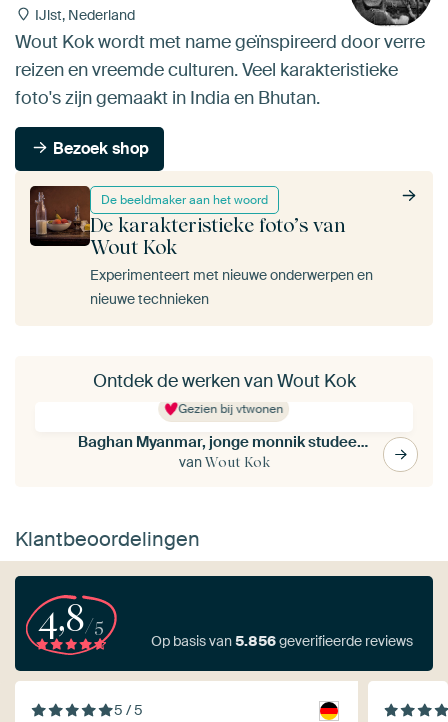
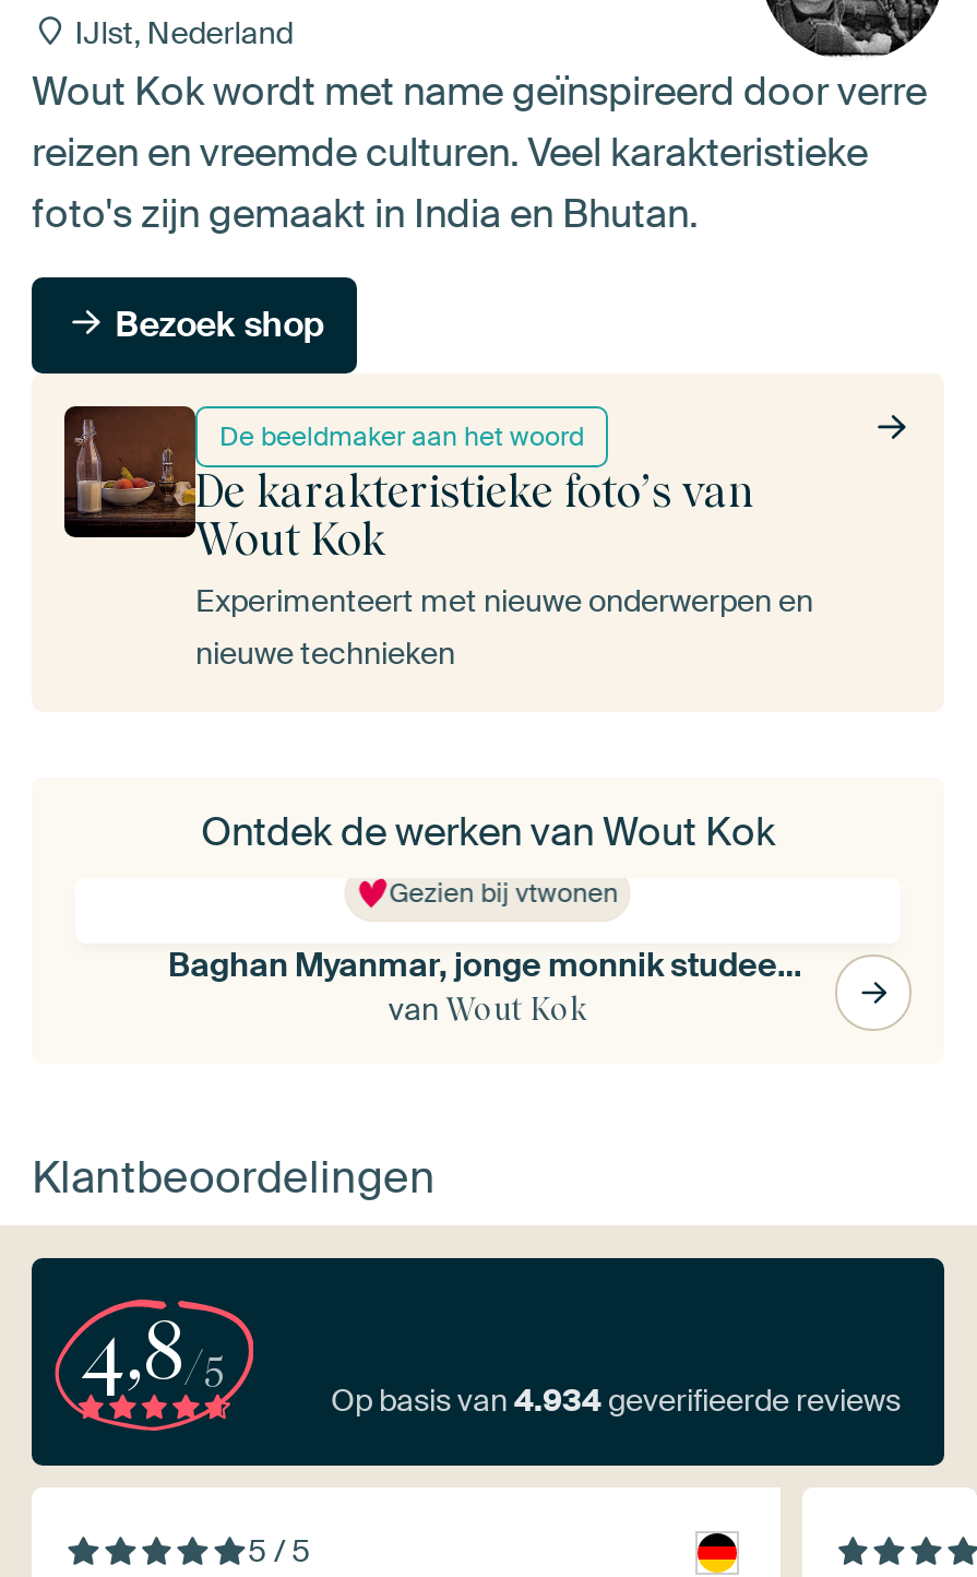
- Op basis van 5.856 geverifieerde reviews
+ Op basis van 4.934 geverifieerde reviews
